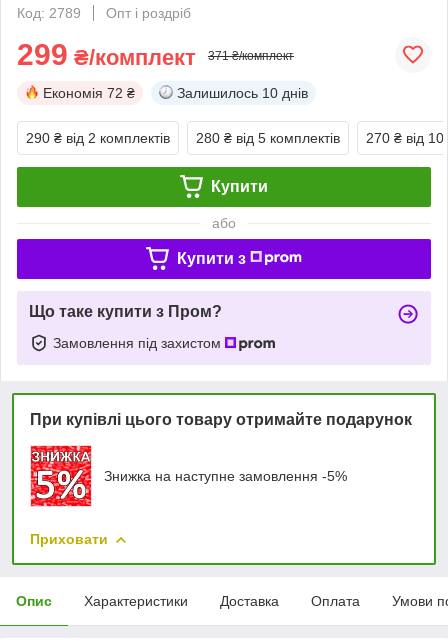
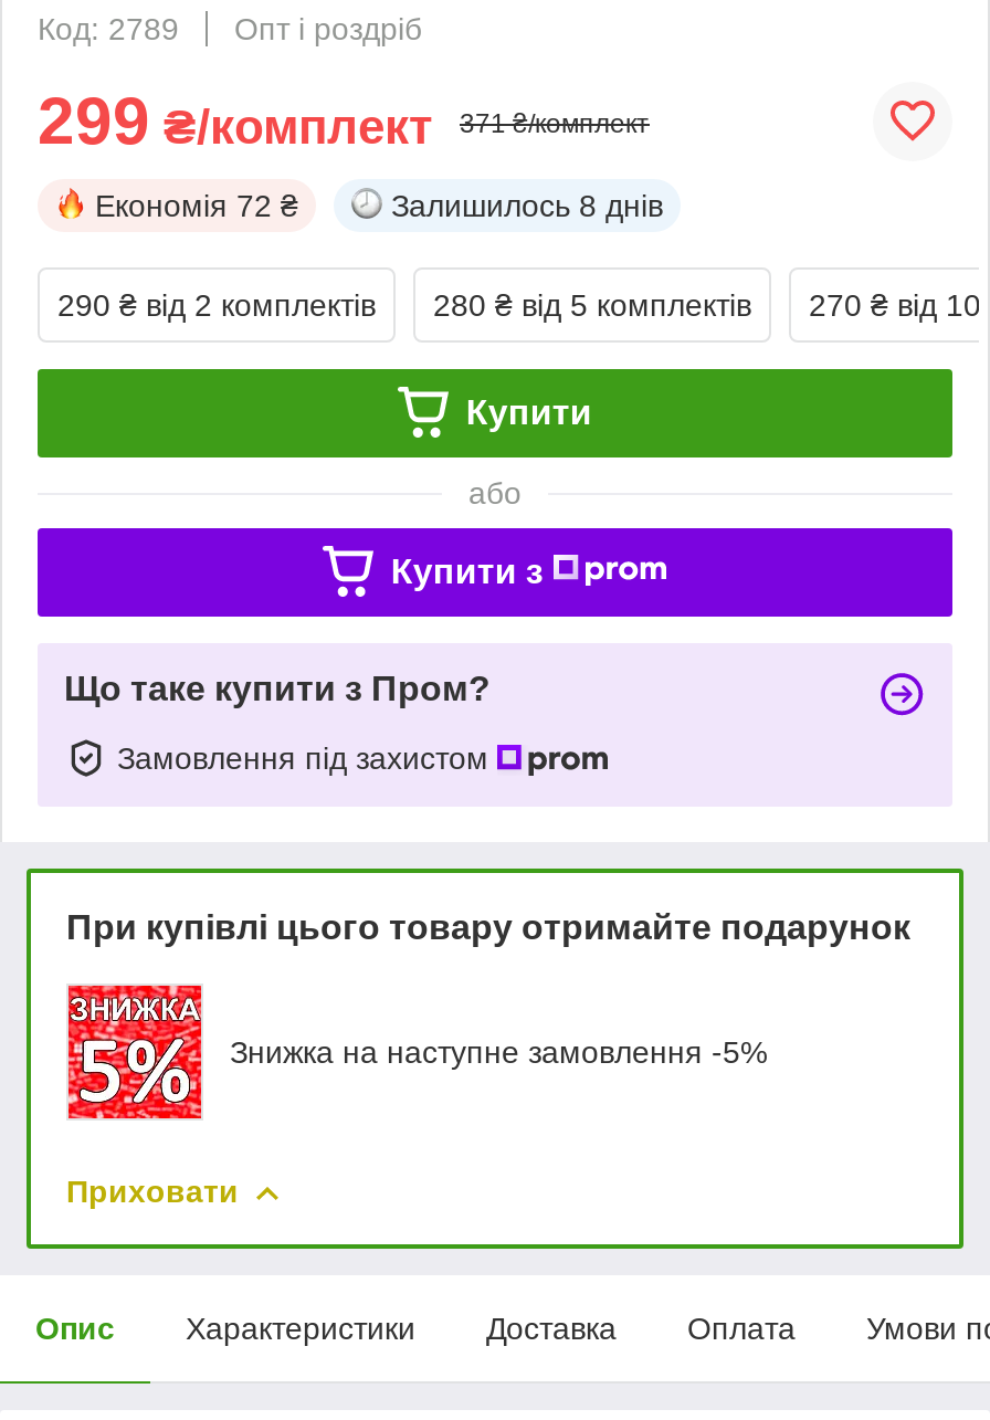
- Залишилось 10 днів
+ Залишилось 8 днів
